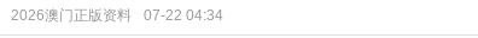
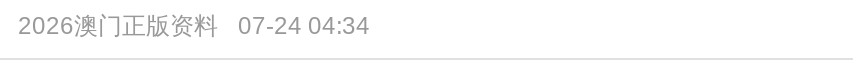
- 2026澳门正版资料 07-22 04:34
+ 2026澳门正版资料 07-24 04:34
